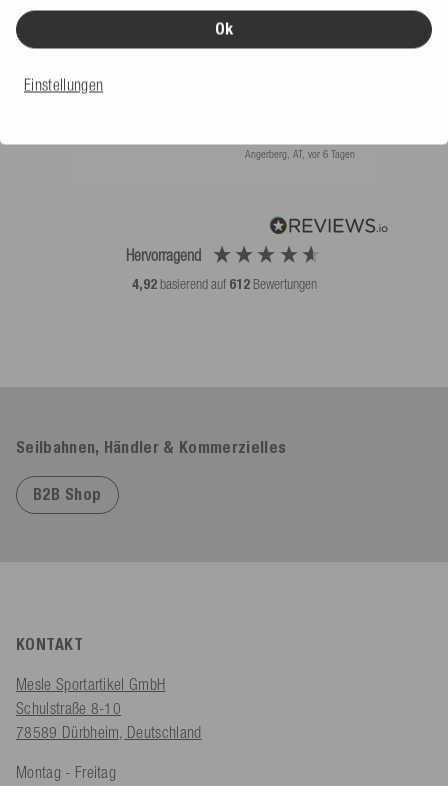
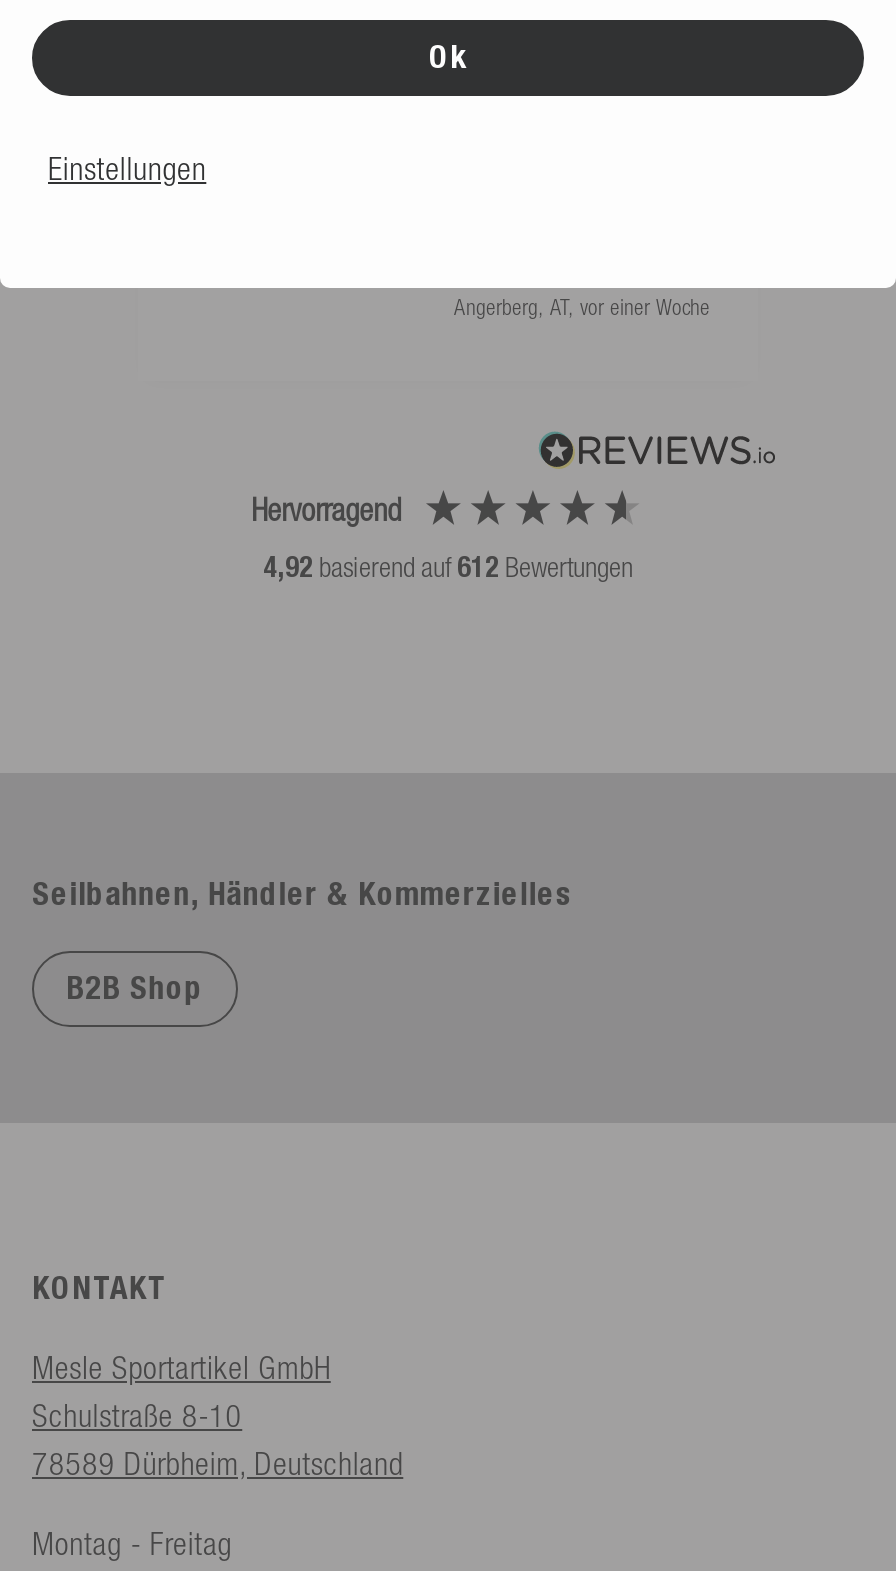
- Angerberg, AT, vor 6 Tagen
+ Angerberg, AT, vor einer Woche
